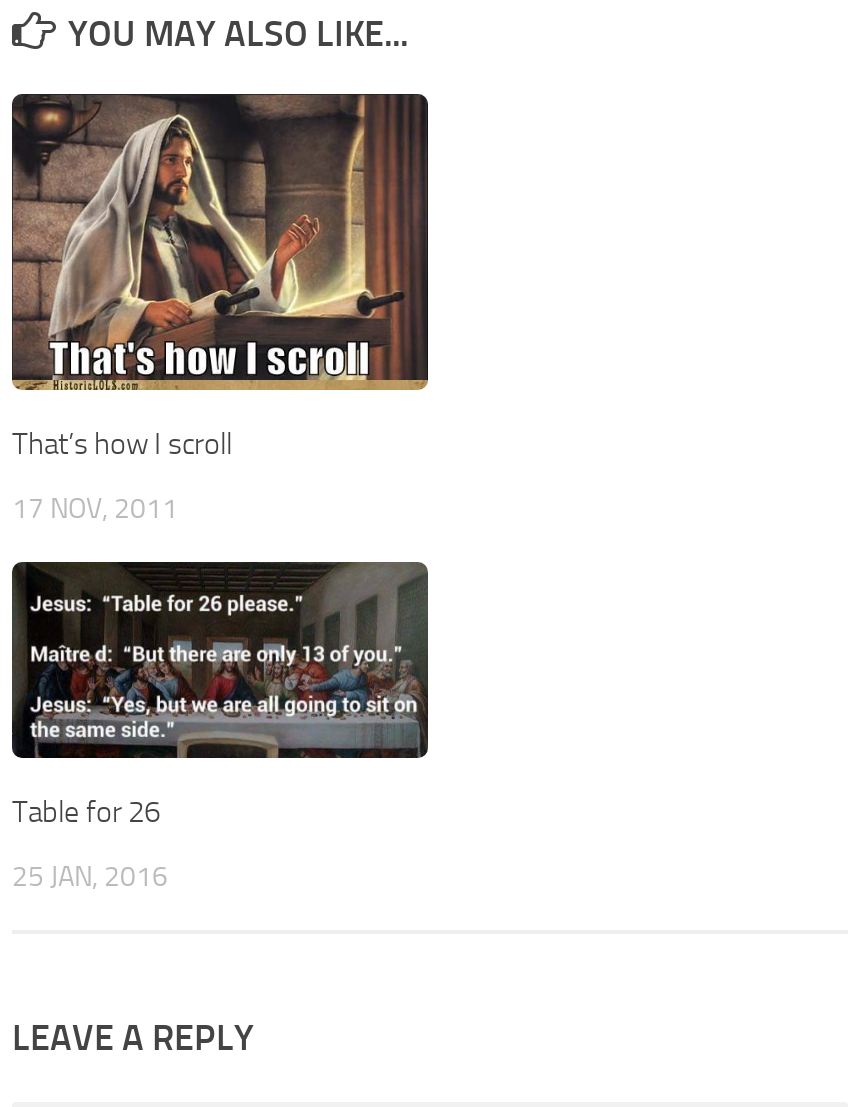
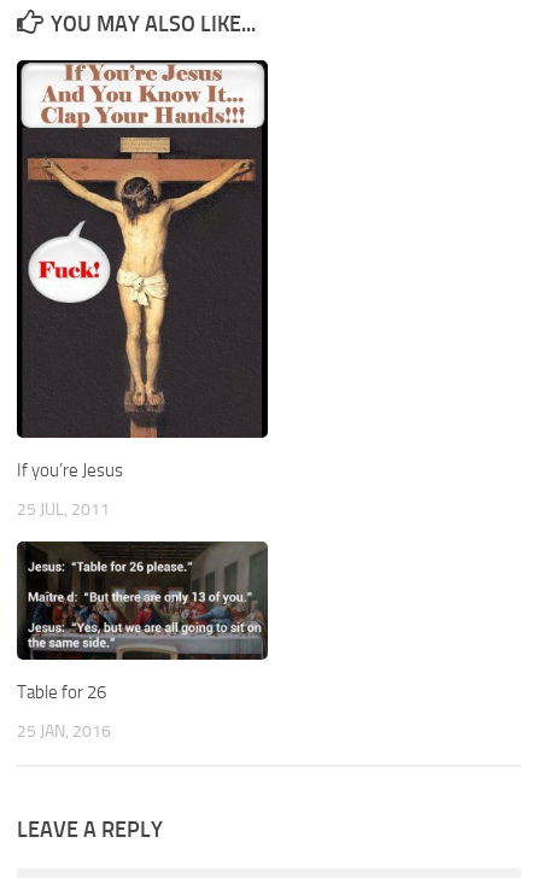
- [image]
- That’s how I scroll
+ [image]
+ If you’re Jesus

- 17 NOV, 2011
+ 25 JUL, 2011
